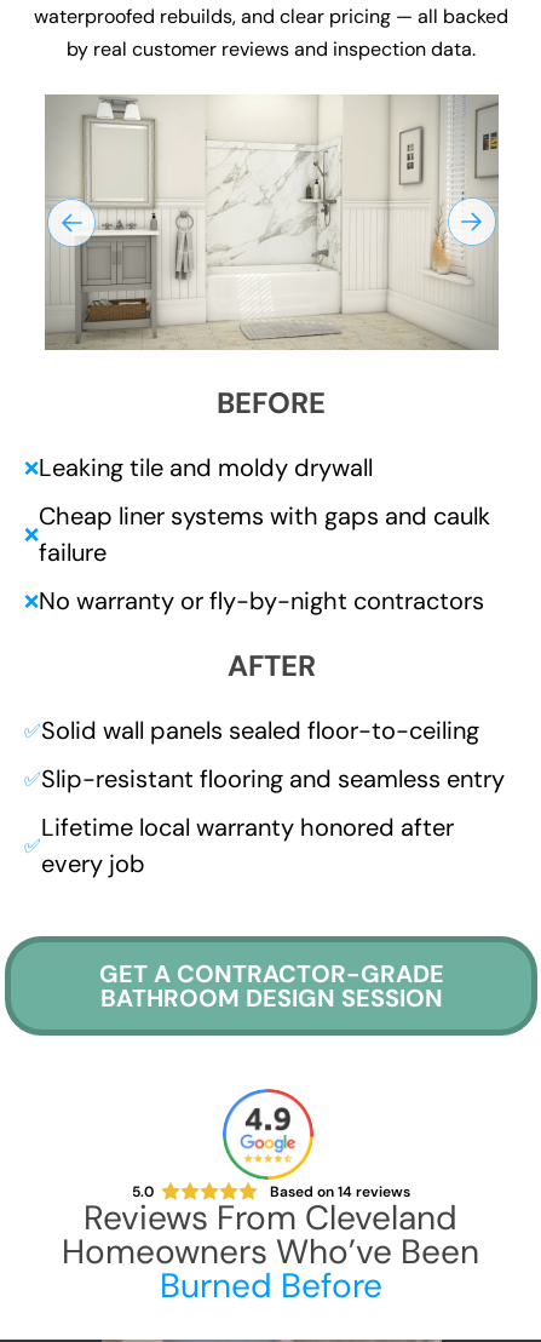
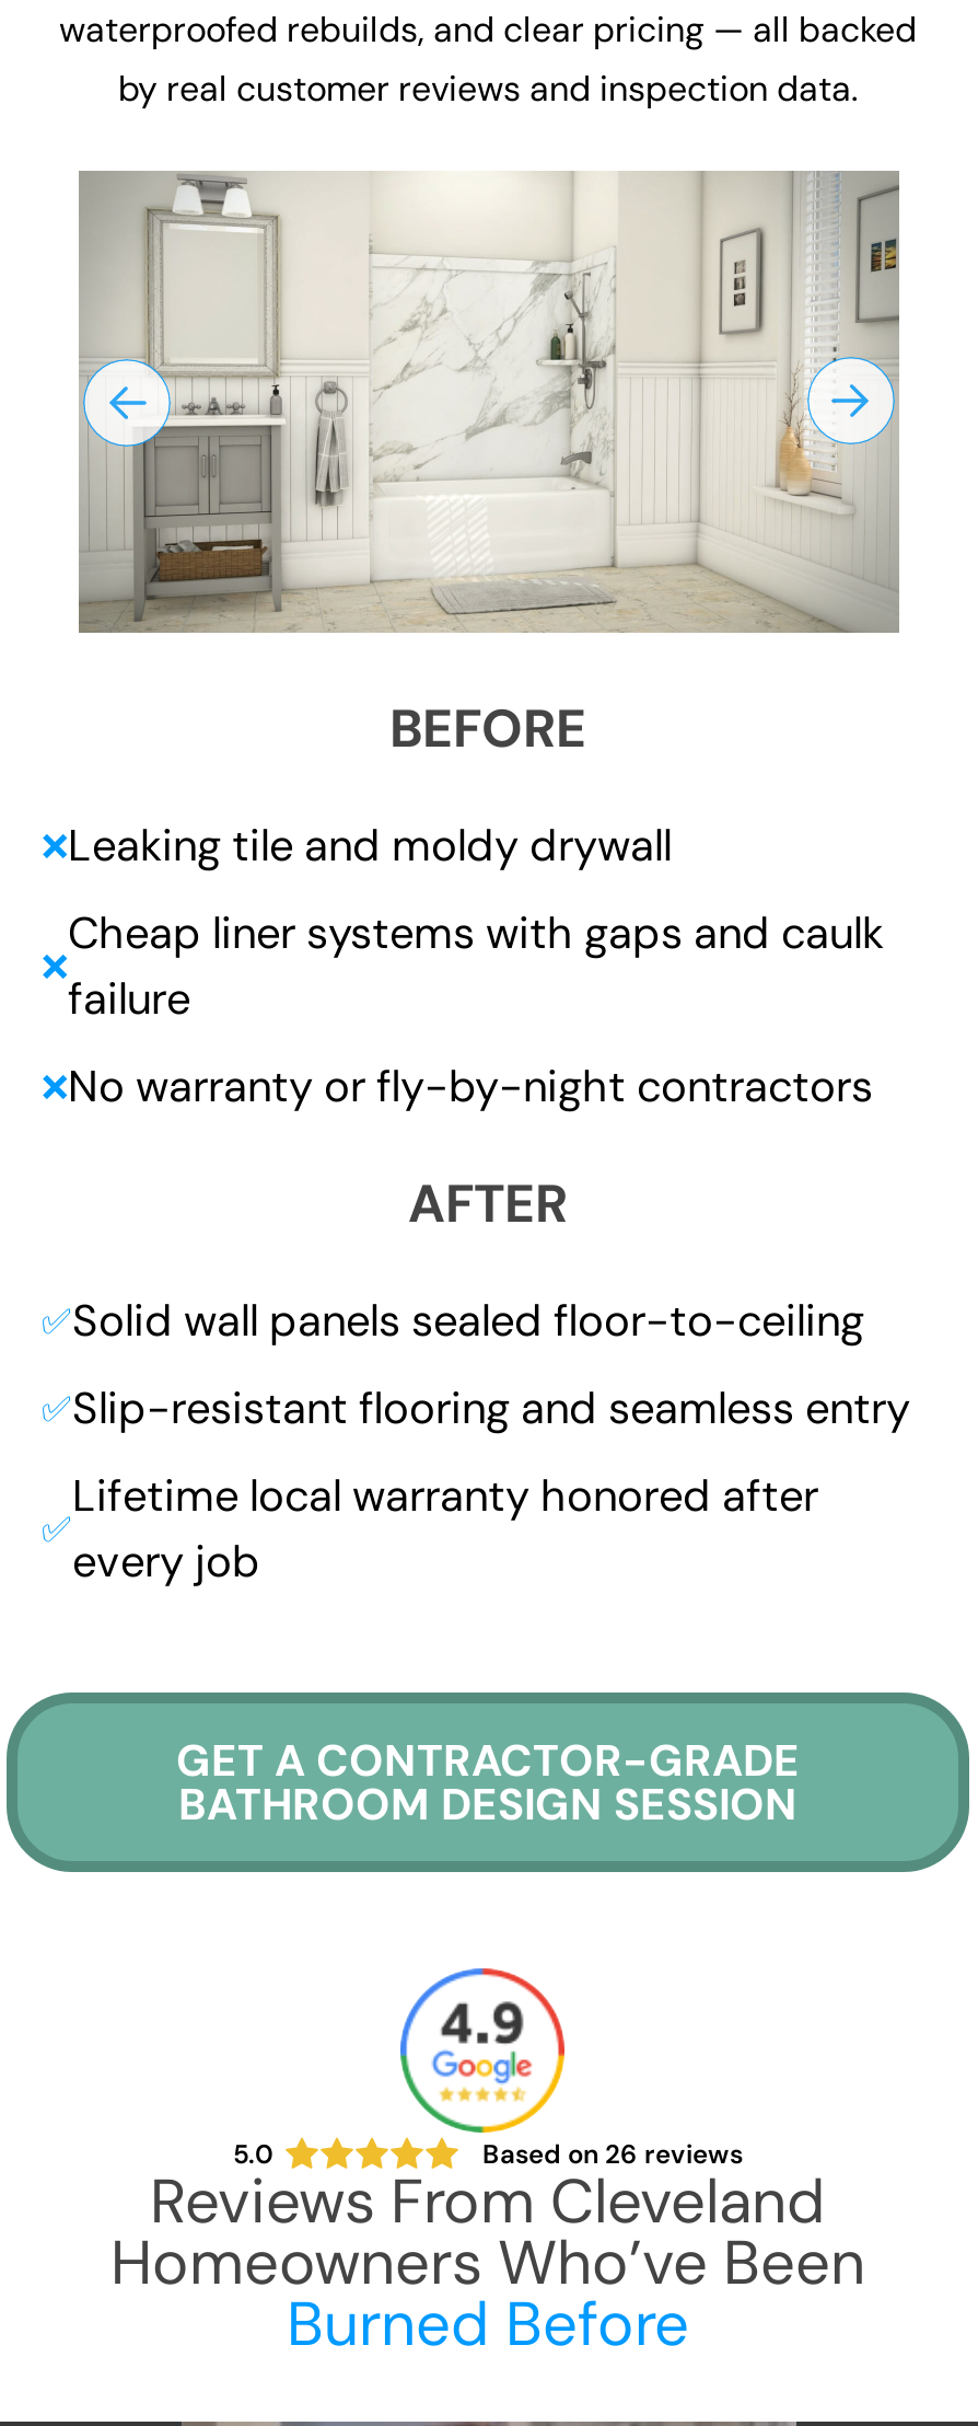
- Based on 14 reviews
+ Based on 26 reviews
